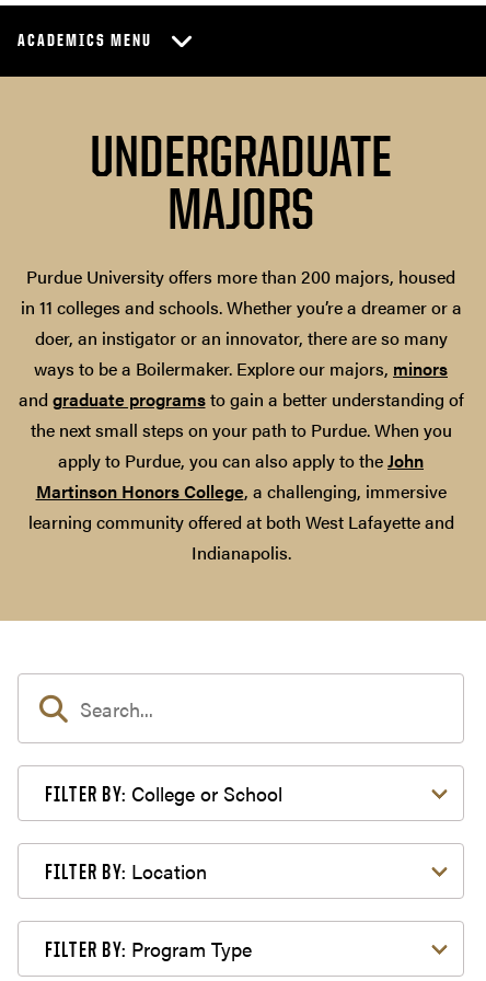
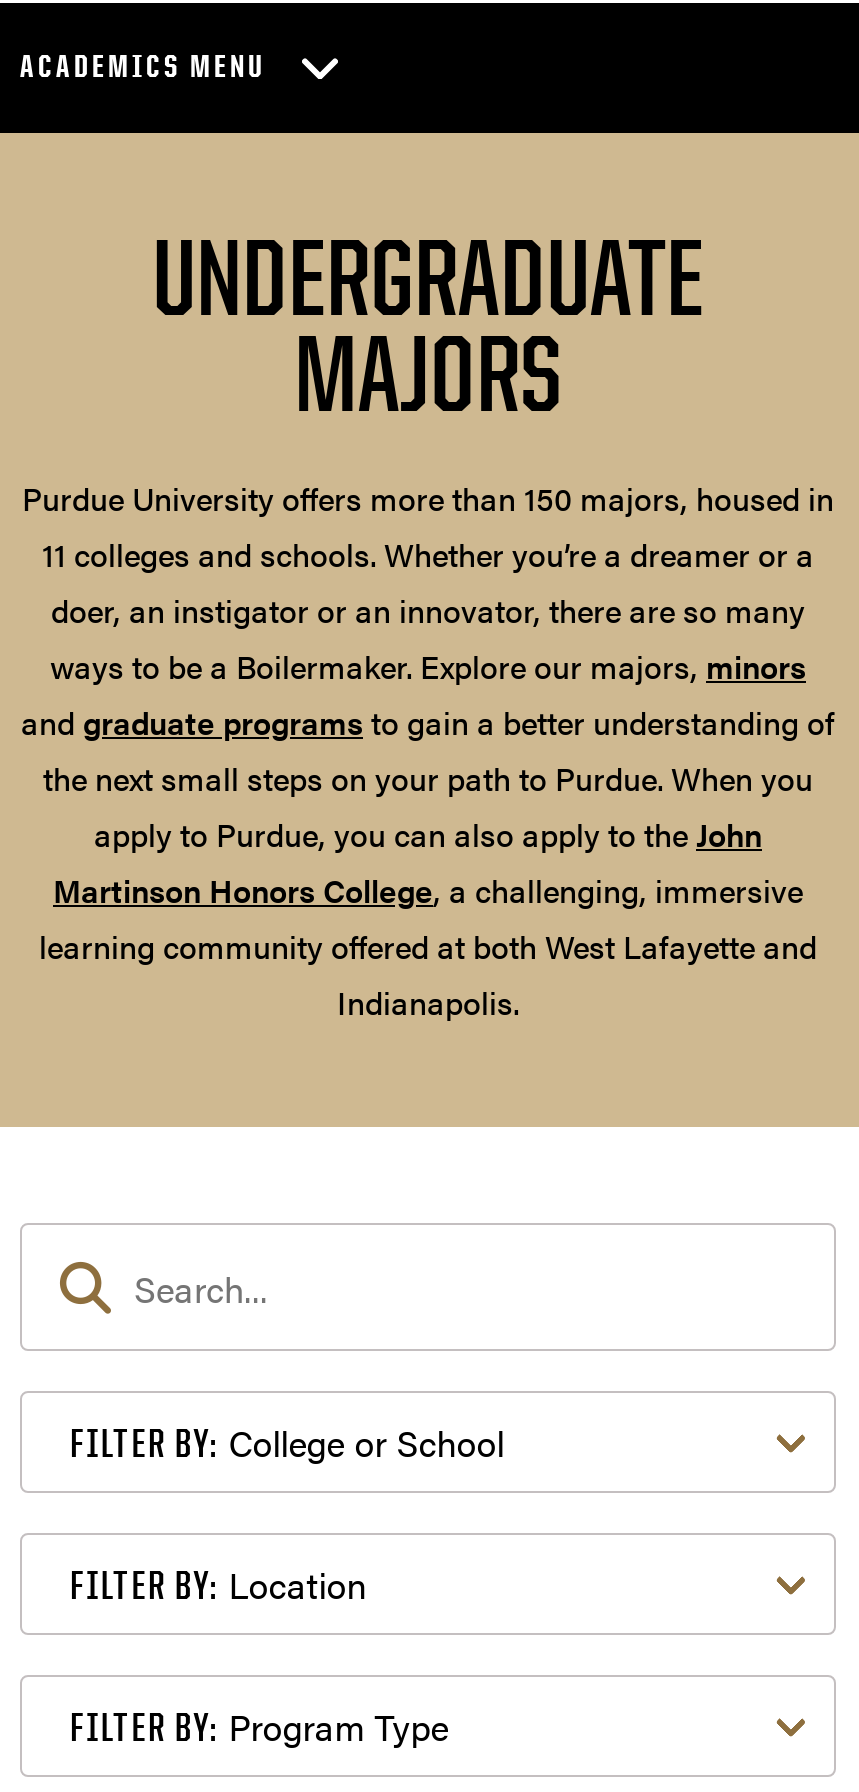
- Purdue University offers more than 200 majors, housed
- in 11 colleges and schools. Whether you’re a dreamer or a
+ Purdue University offers more than 150 majors, housed in
+ 11 colleges and schools. Whether you’re a dreamer or a
